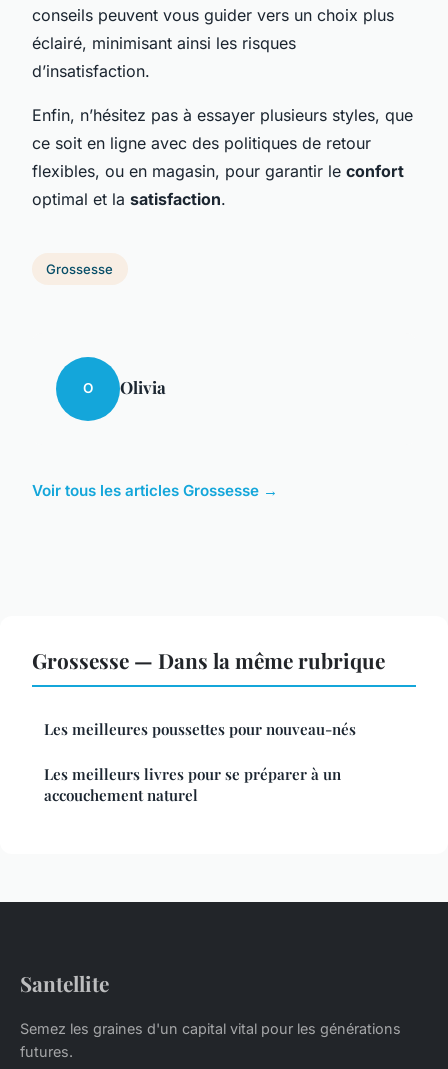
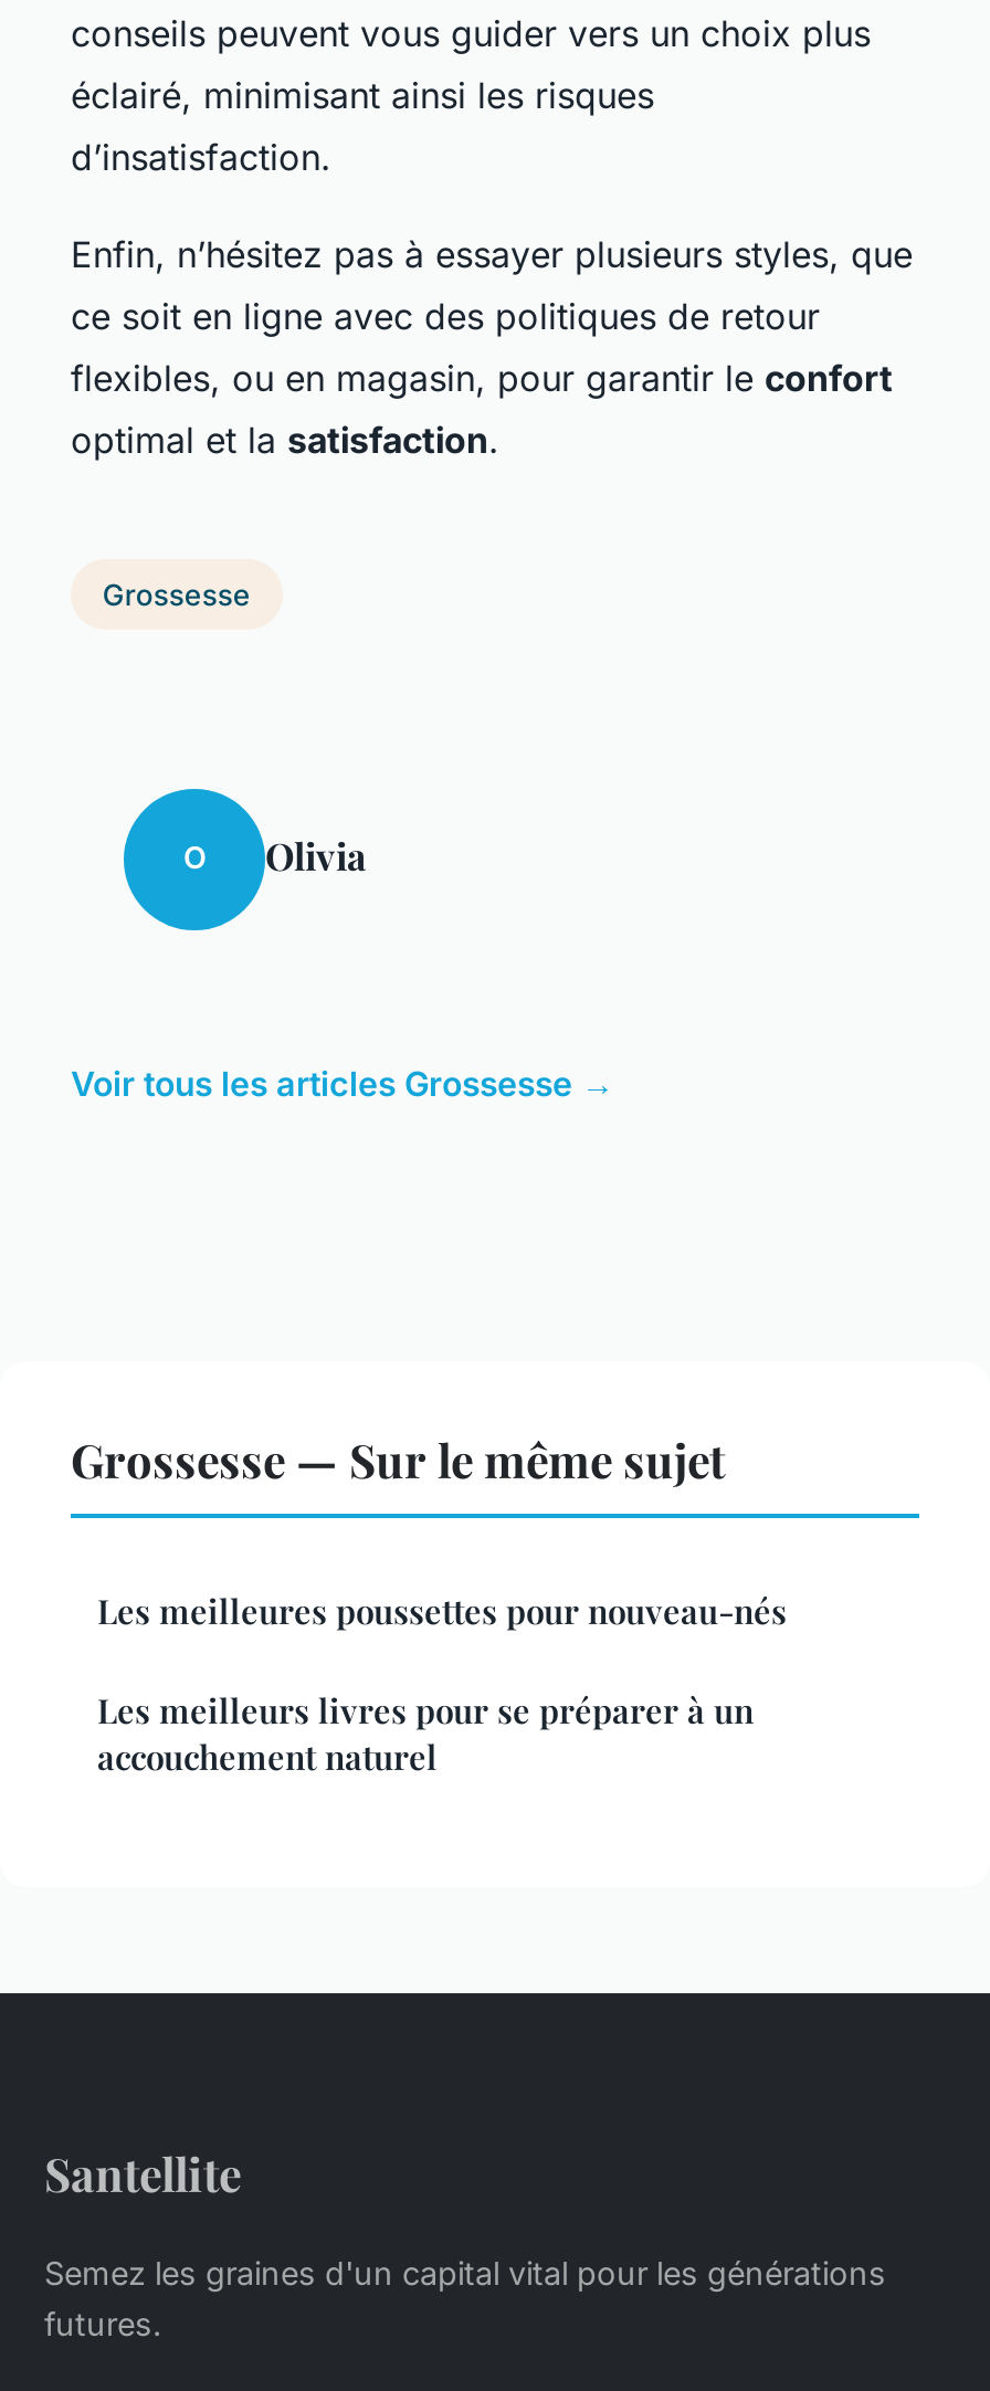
- Grossesse — Dans la même rubrique
+ Grossesse — Sur le même sujet
